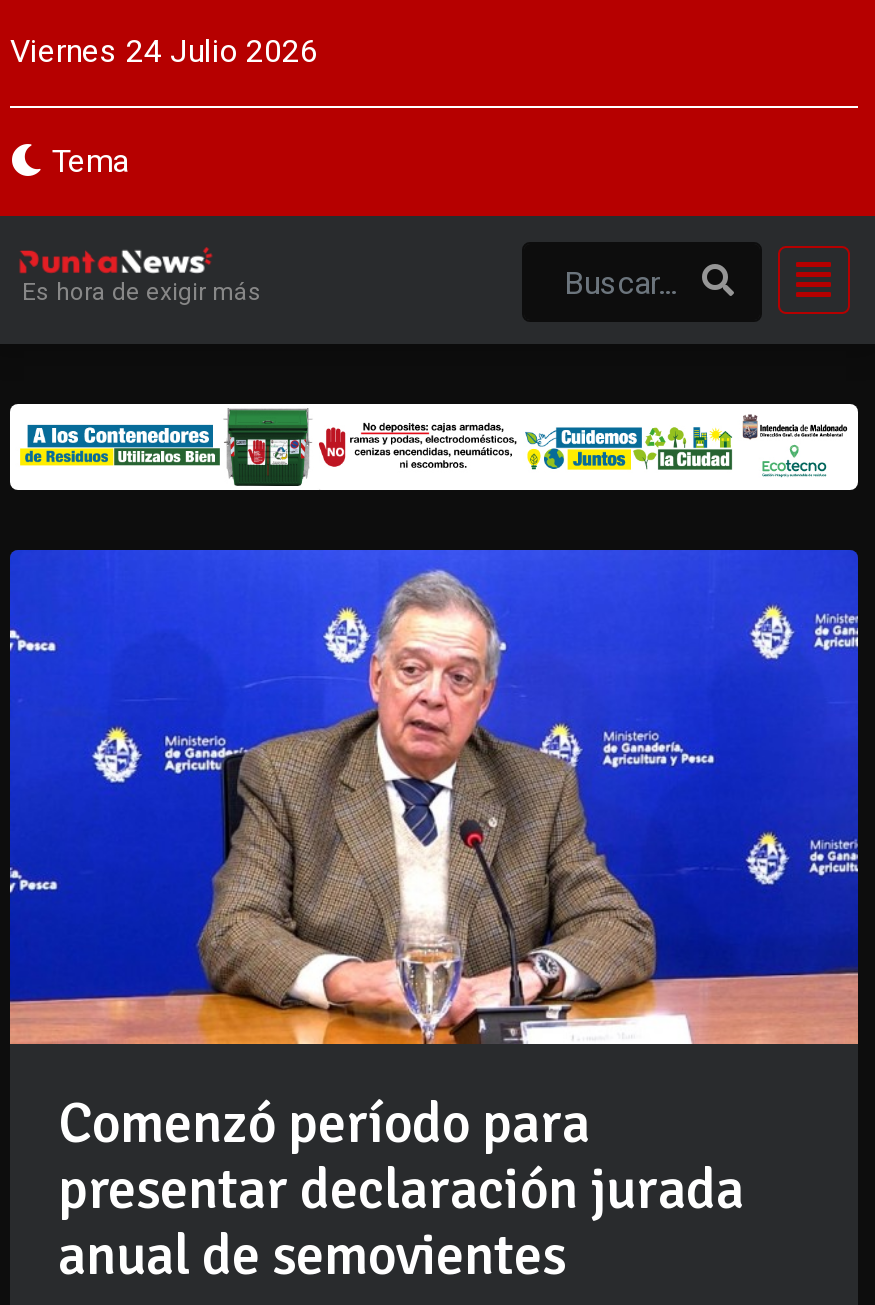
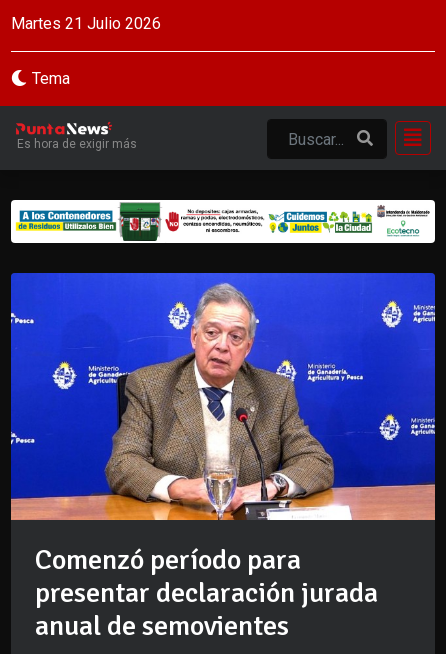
- Viernes 24 Julio 2026
+ Martes 21 Julio 2026
